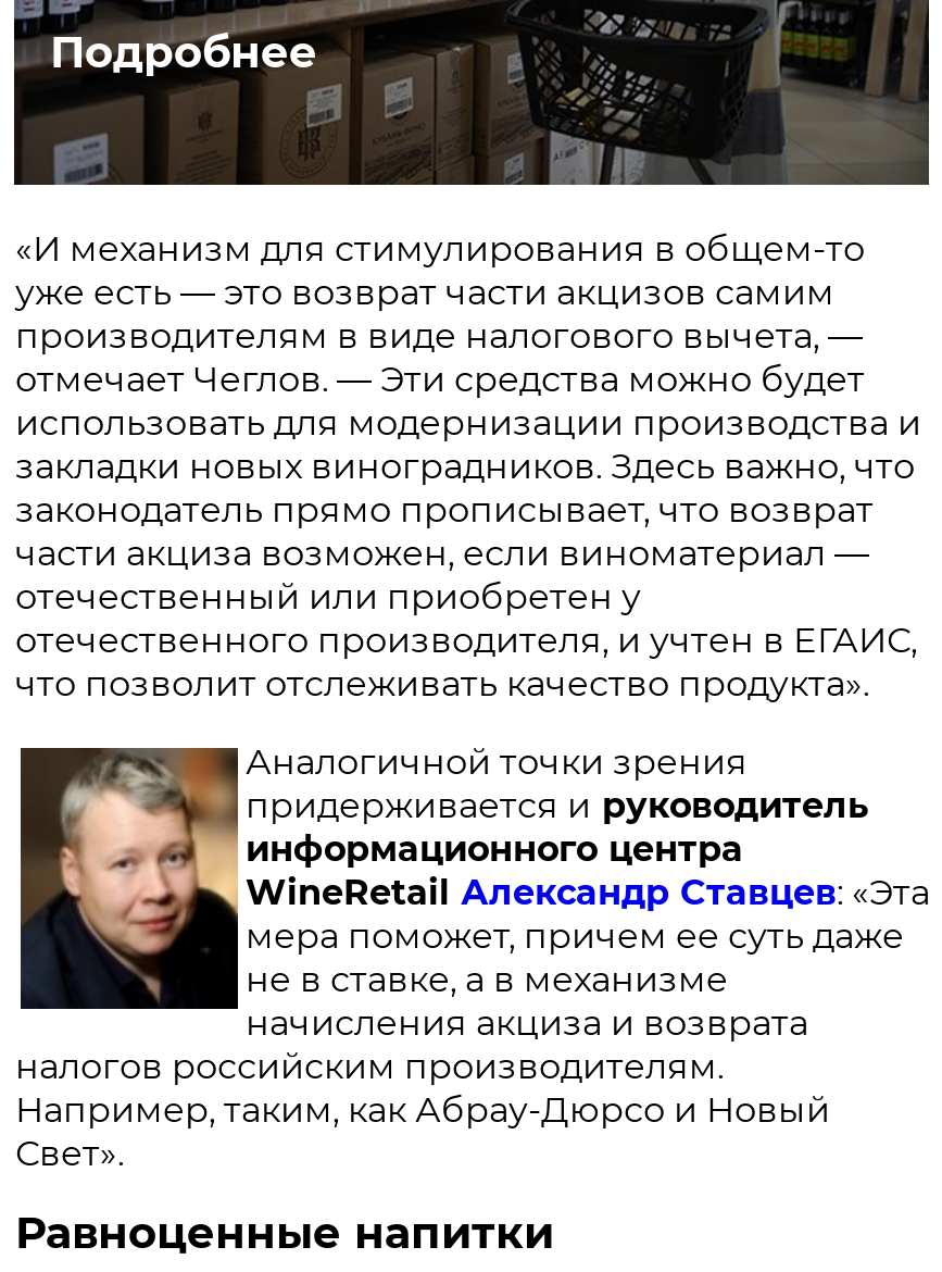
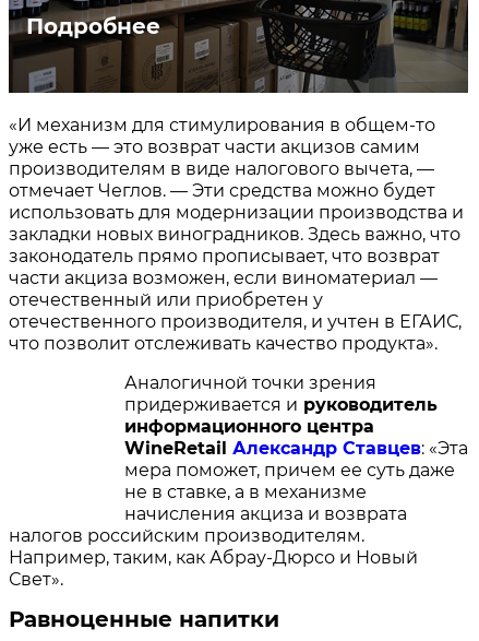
- [image]
